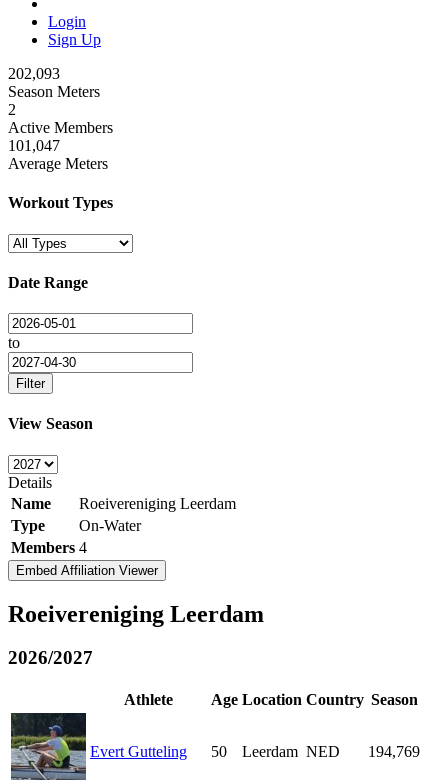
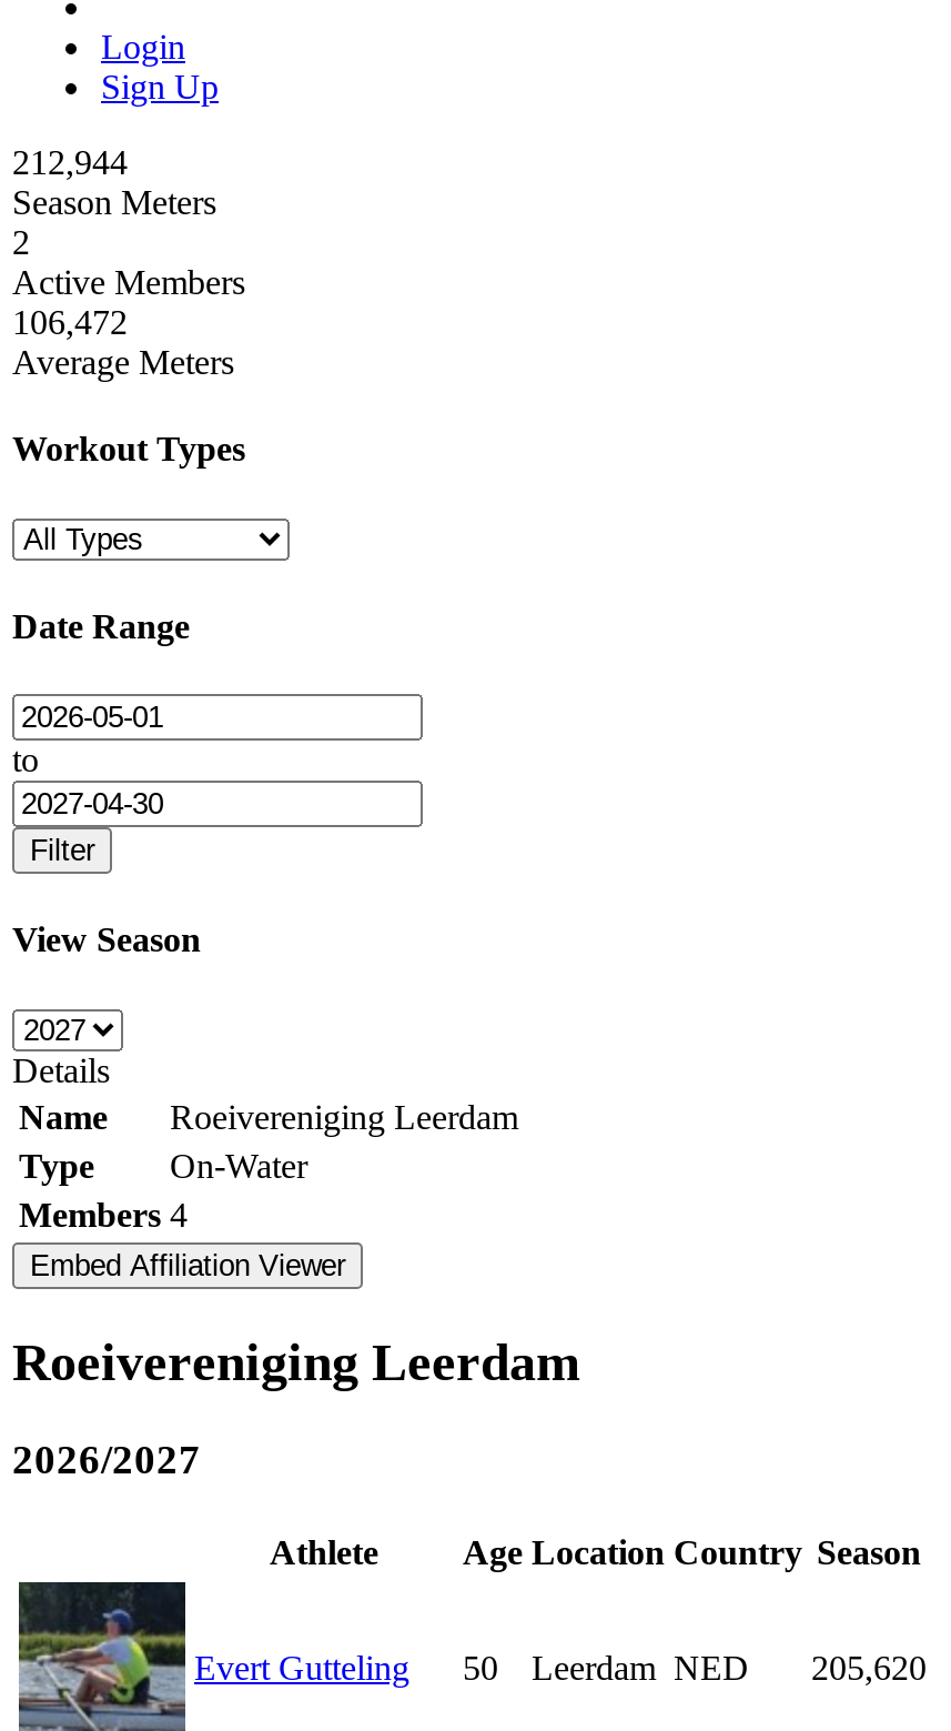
- 202,093
+ 212,944

- 101,047
+ 106,472

- Evert Gutteling 50 Leerdam NED 194,769
+ Evert Gutteling 50 Leerdam NED 205,620
